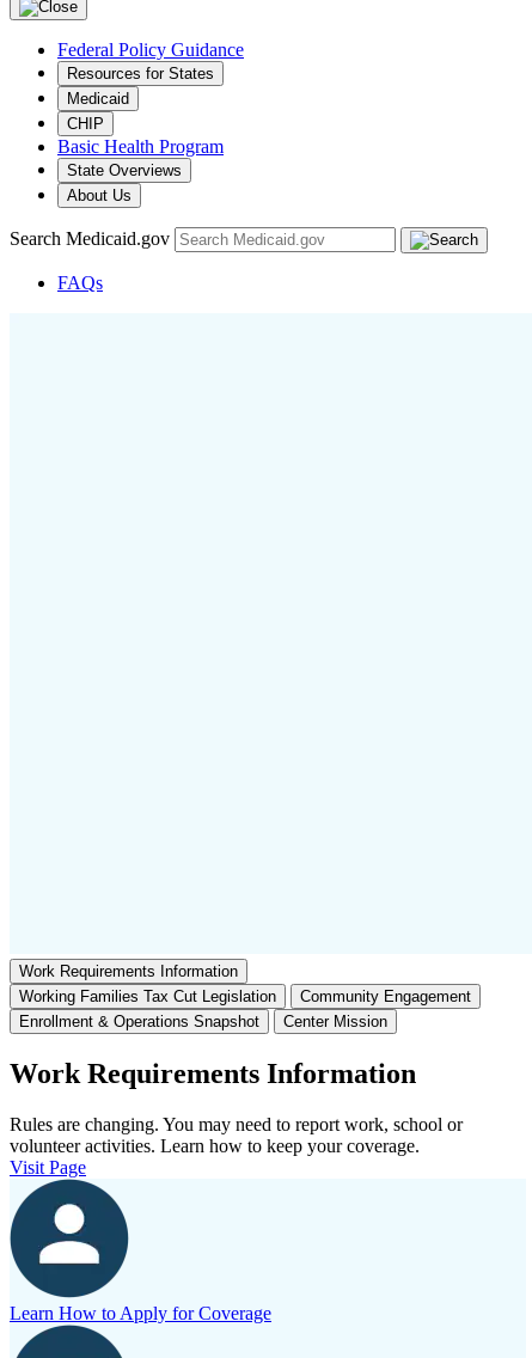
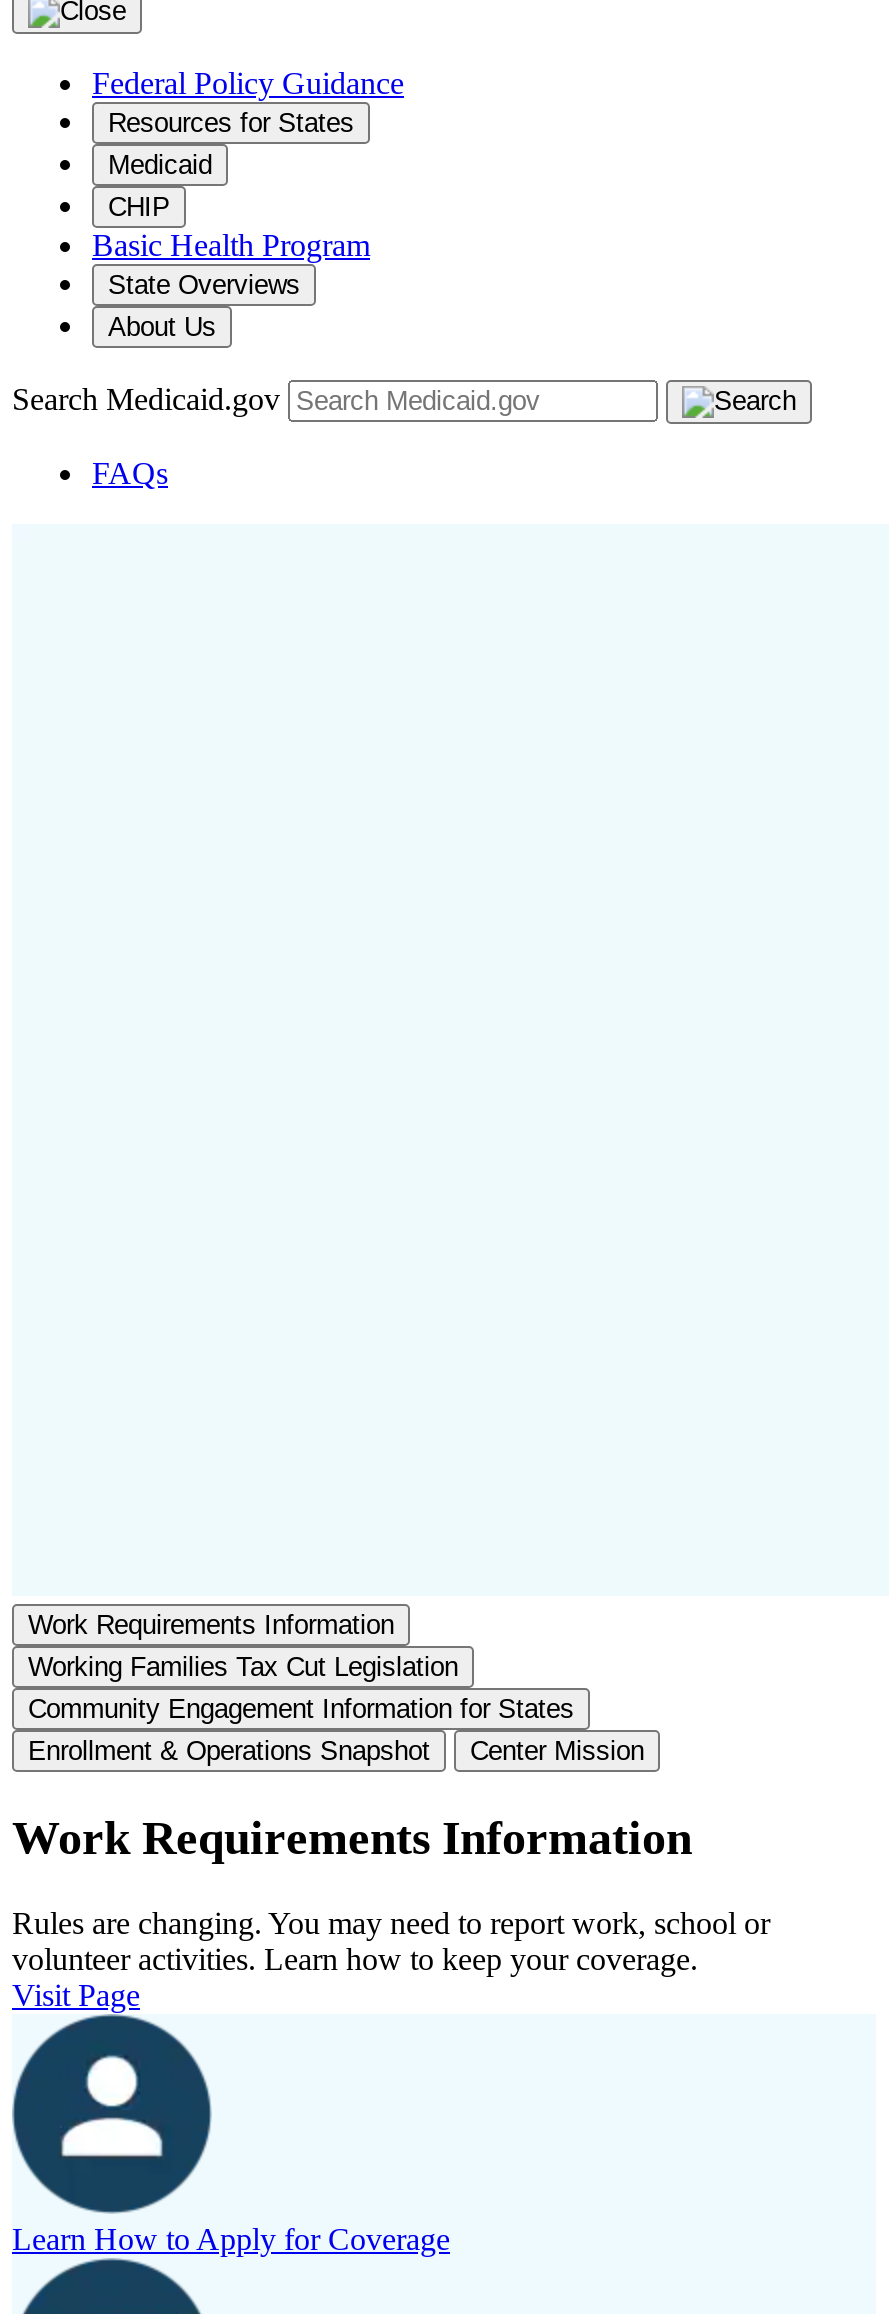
- Community Engagement
+ Community Engagement Information for States
